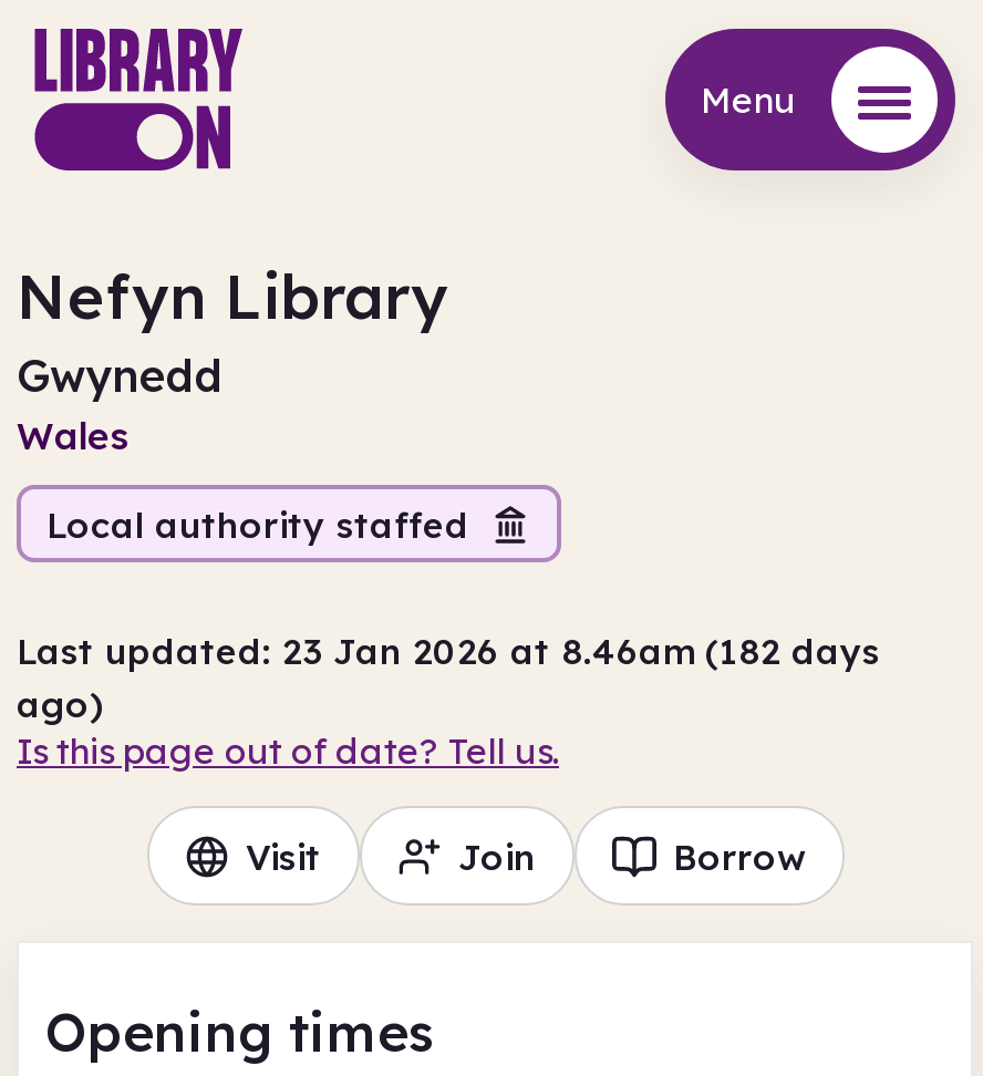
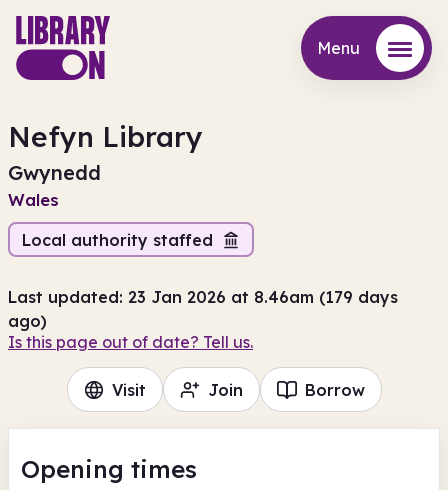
- Last updated: 23 Jan 2026 at 8.46am (182 days
+ Last updated: 23 Jan 2026 at 8.46am (179 days
